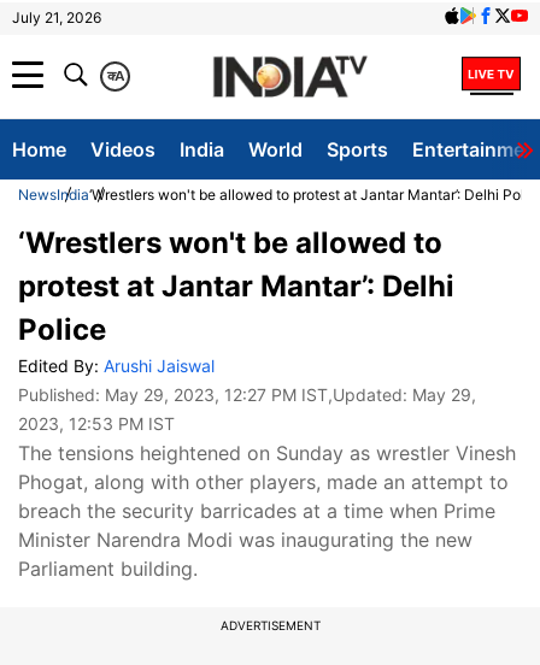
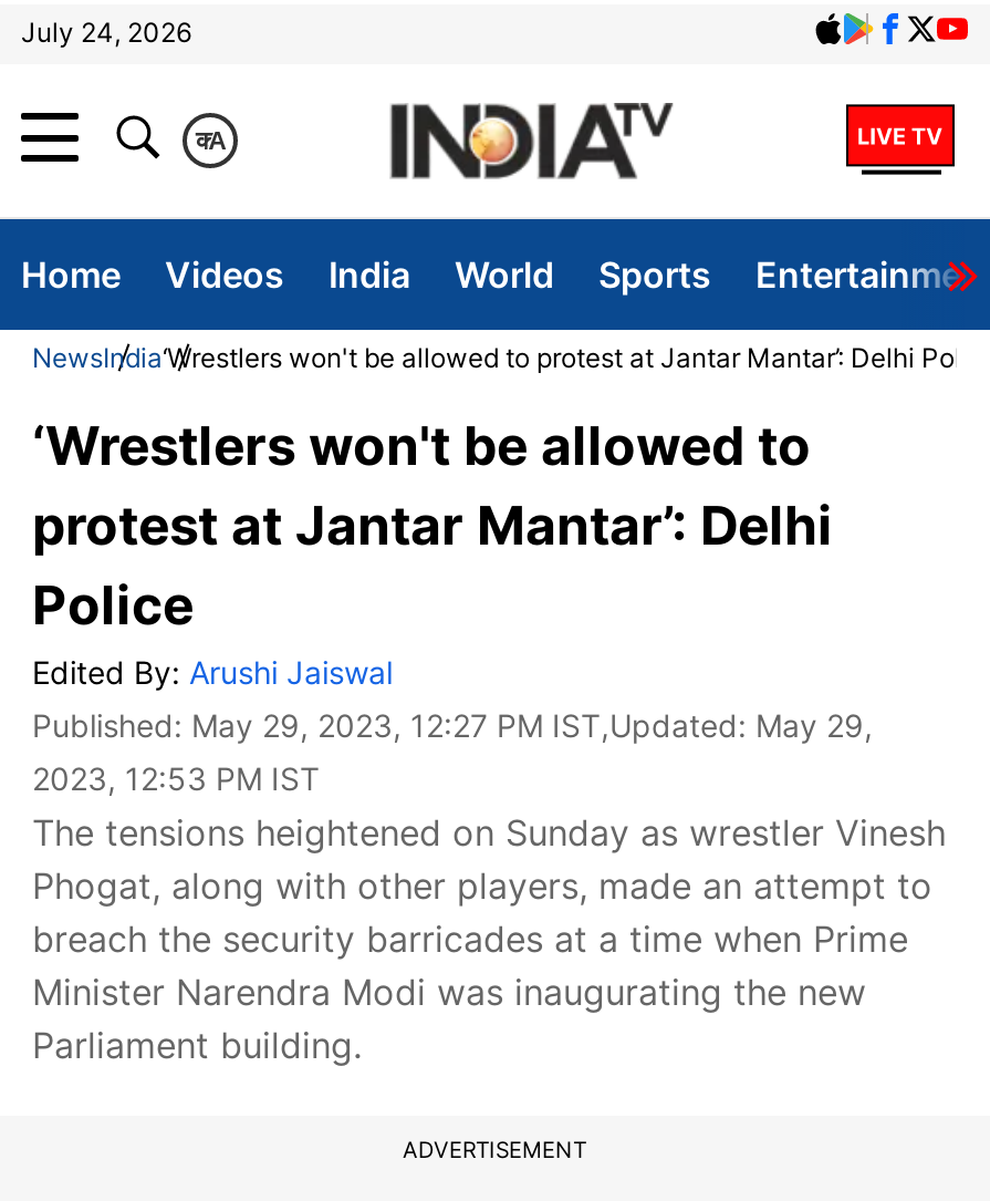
- July 21, 2026
+ July 24, 2026
